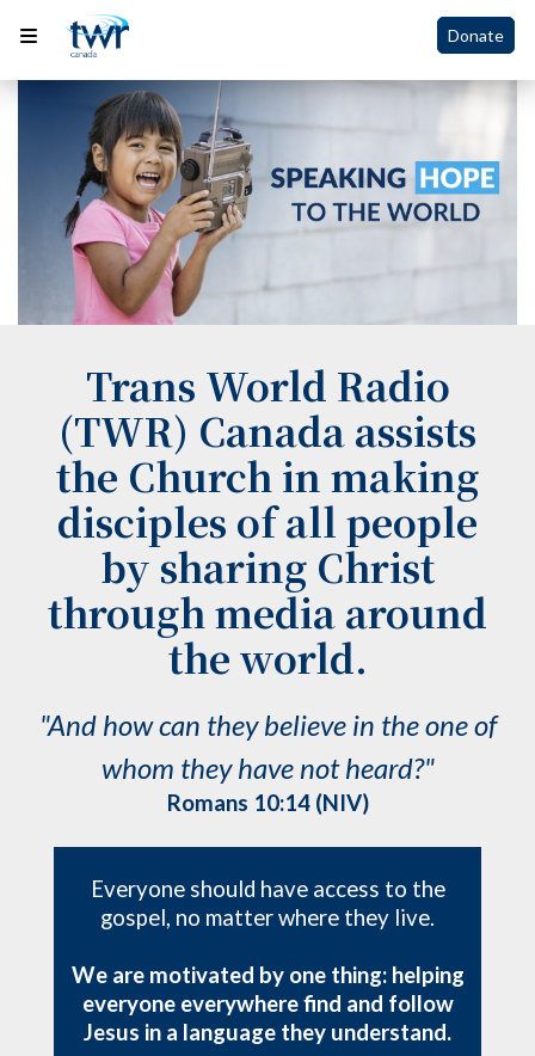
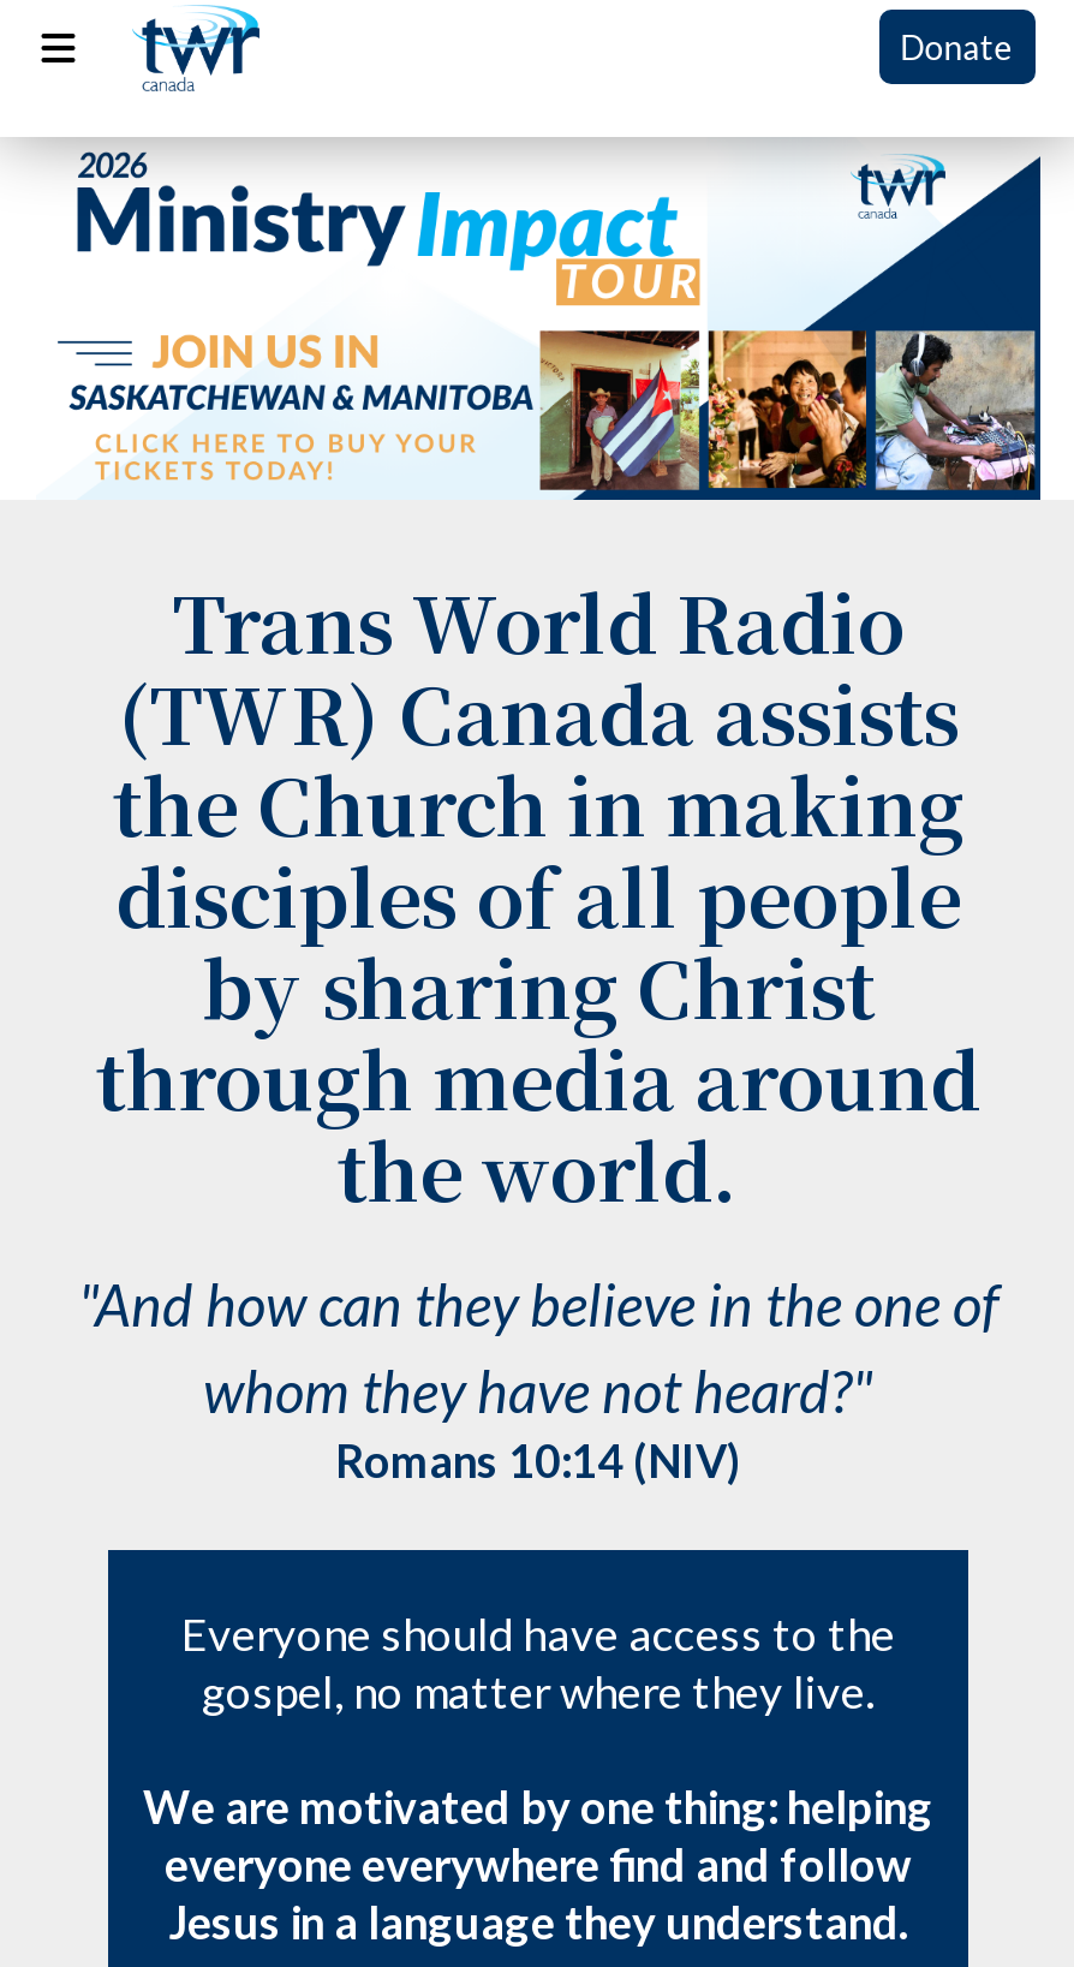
- [image]
+ [image]
